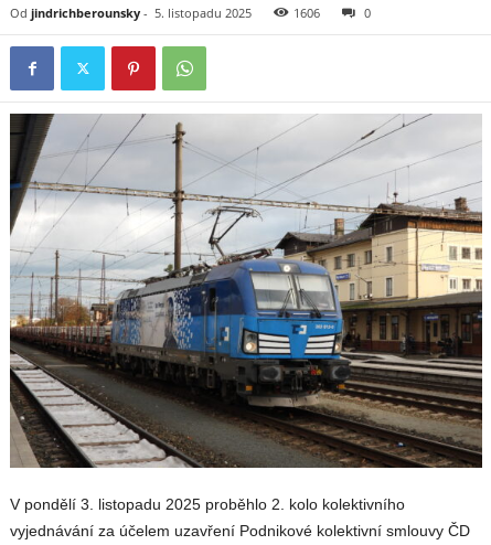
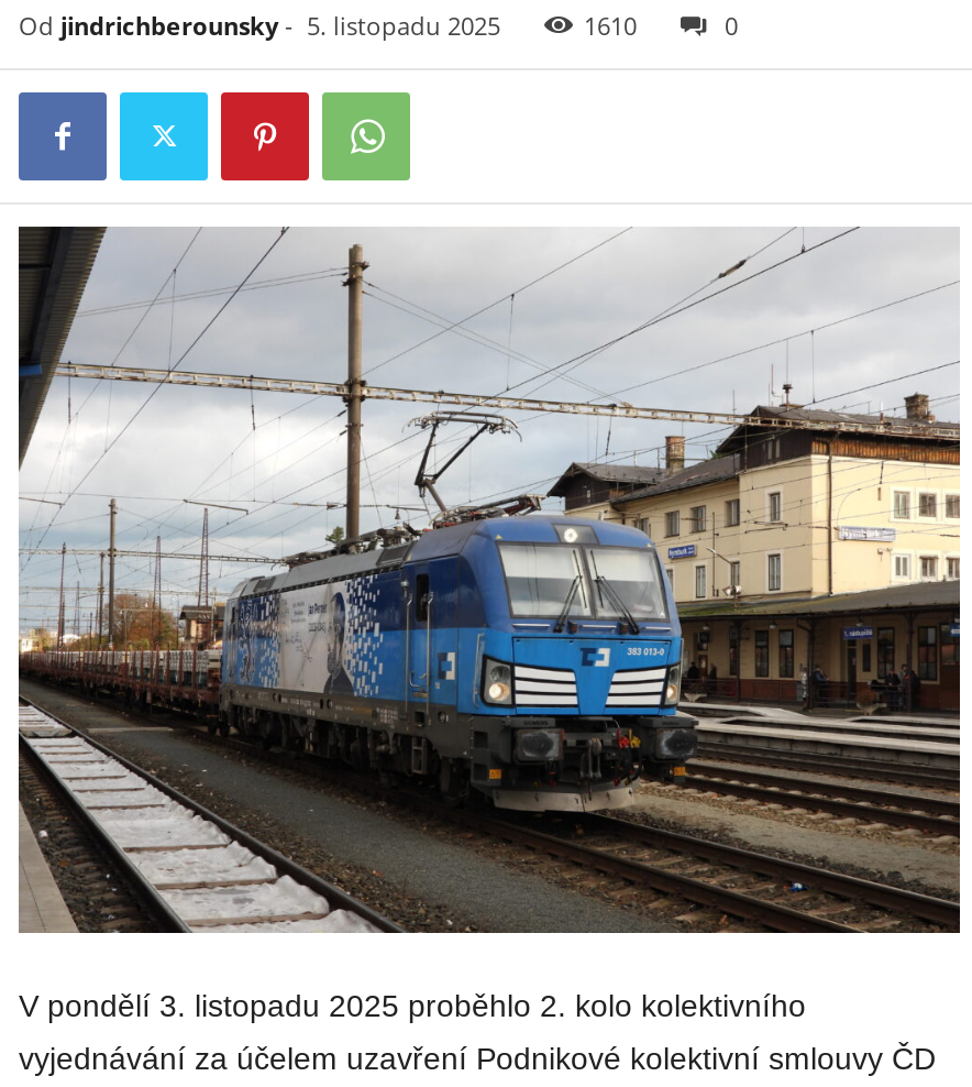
- 1606
+ 1610
